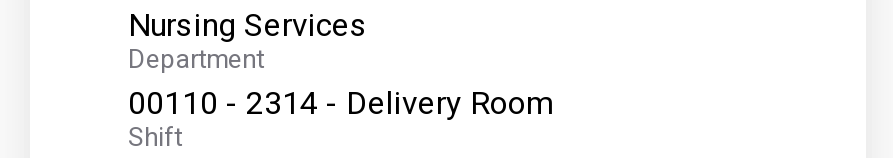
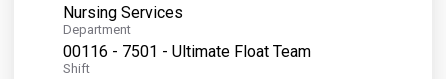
- 00110 - 2314 - Delivery Room
+ 00116 - 7501 - Ultimate Float Team
